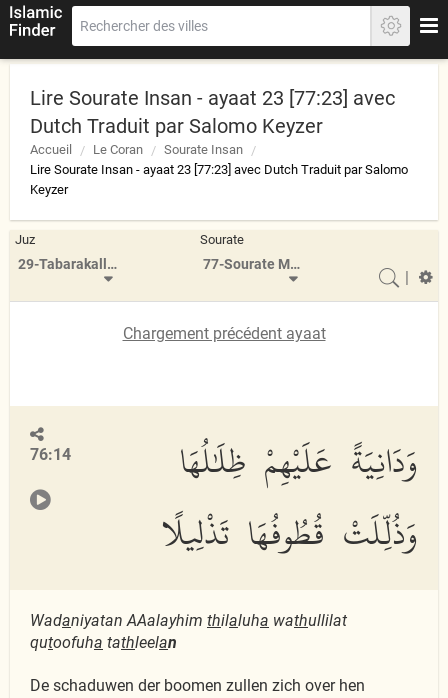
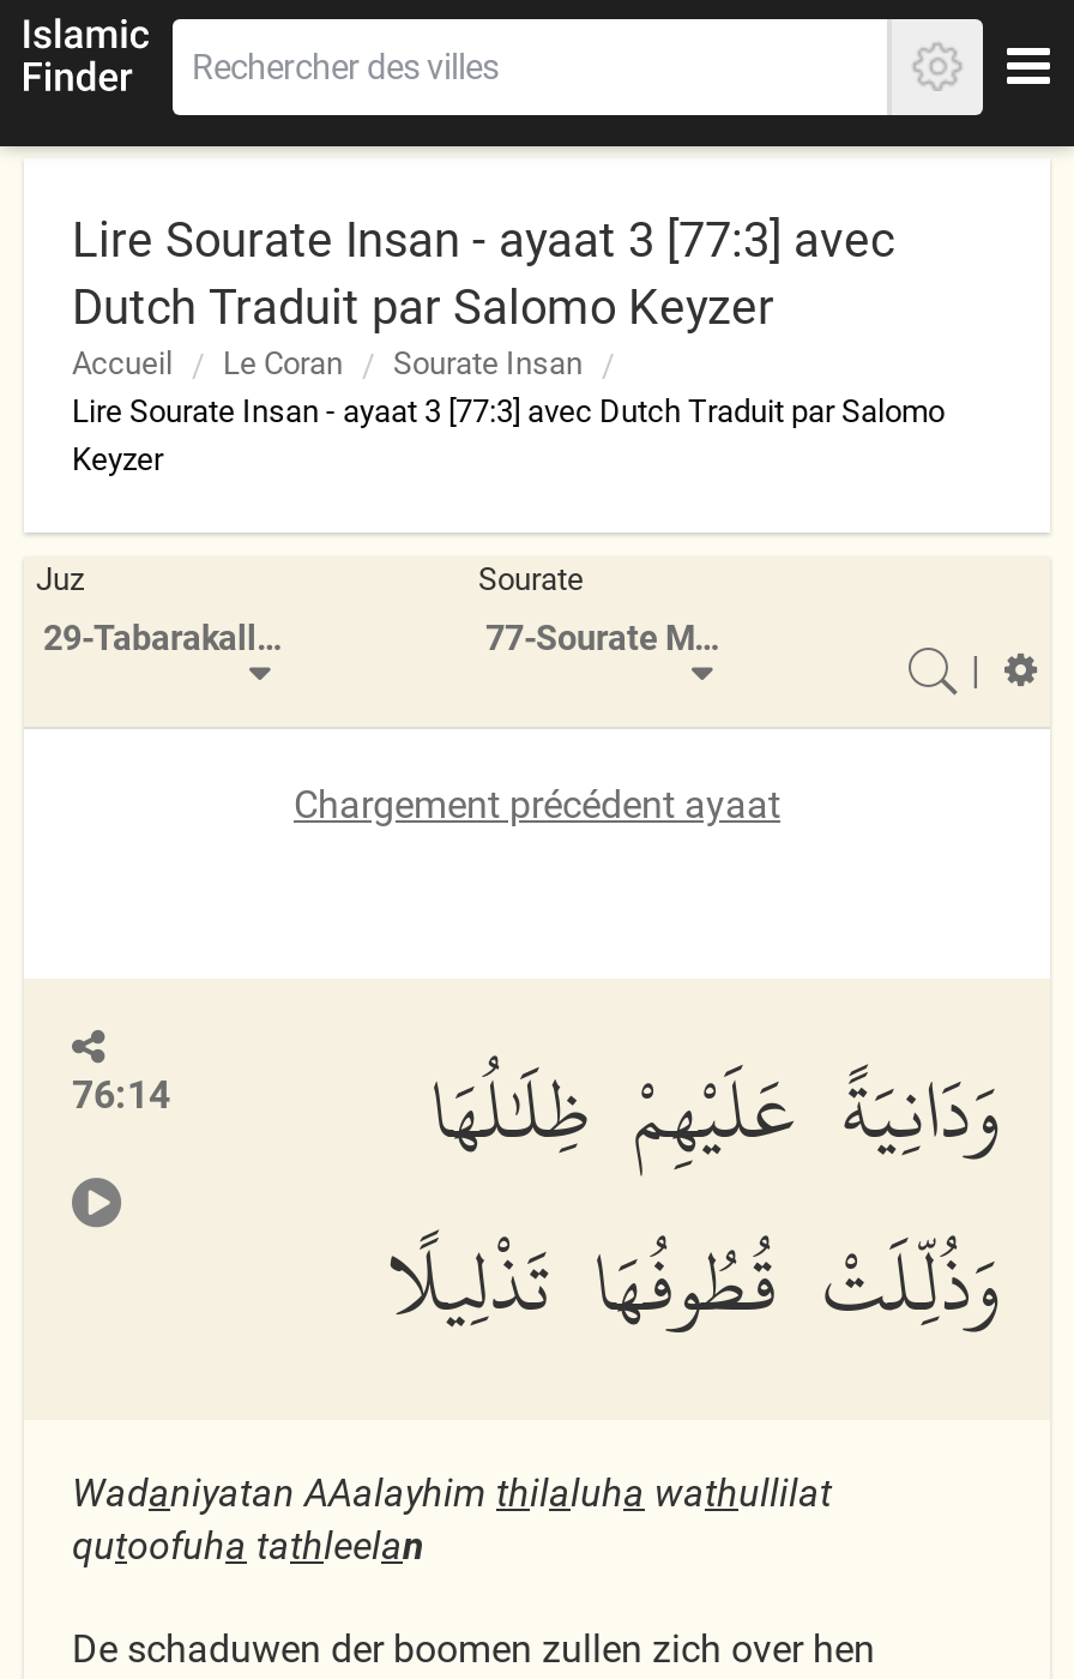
- Lire Sourate Insan - ayaat 23 [77:23] avec
+ Lire Sourate Insan - ayaat 3 [77:3] avec

- Lire Sourate Insan - ayaat 23 [77:23] avec Dutch Traduit par Salomo
+ Lire Sourate Insan - ayaat 3 [77:3] avec Dutch Traduit par Salomo
